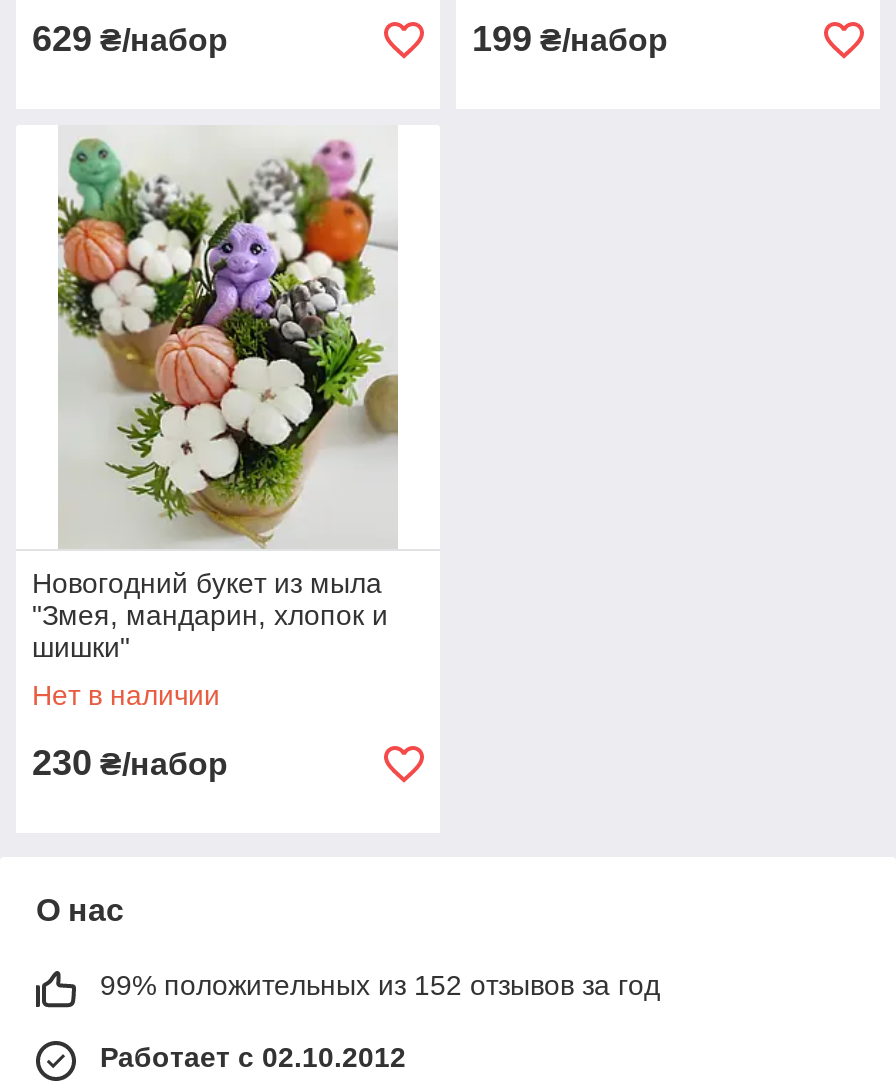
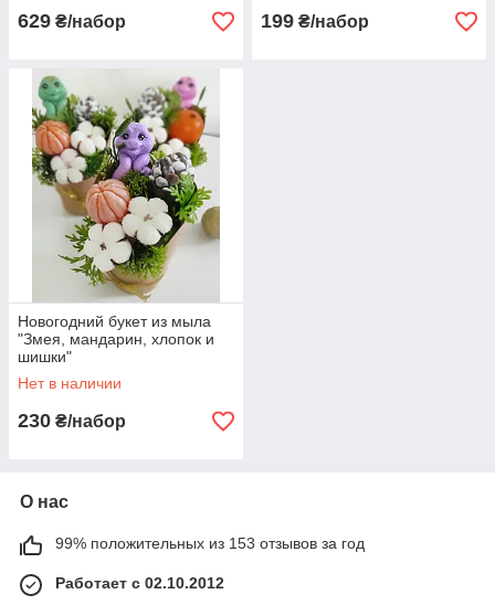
- 99% положительных из 152 отзывов за год
+ 99% положительных из 153 отзывов за год
